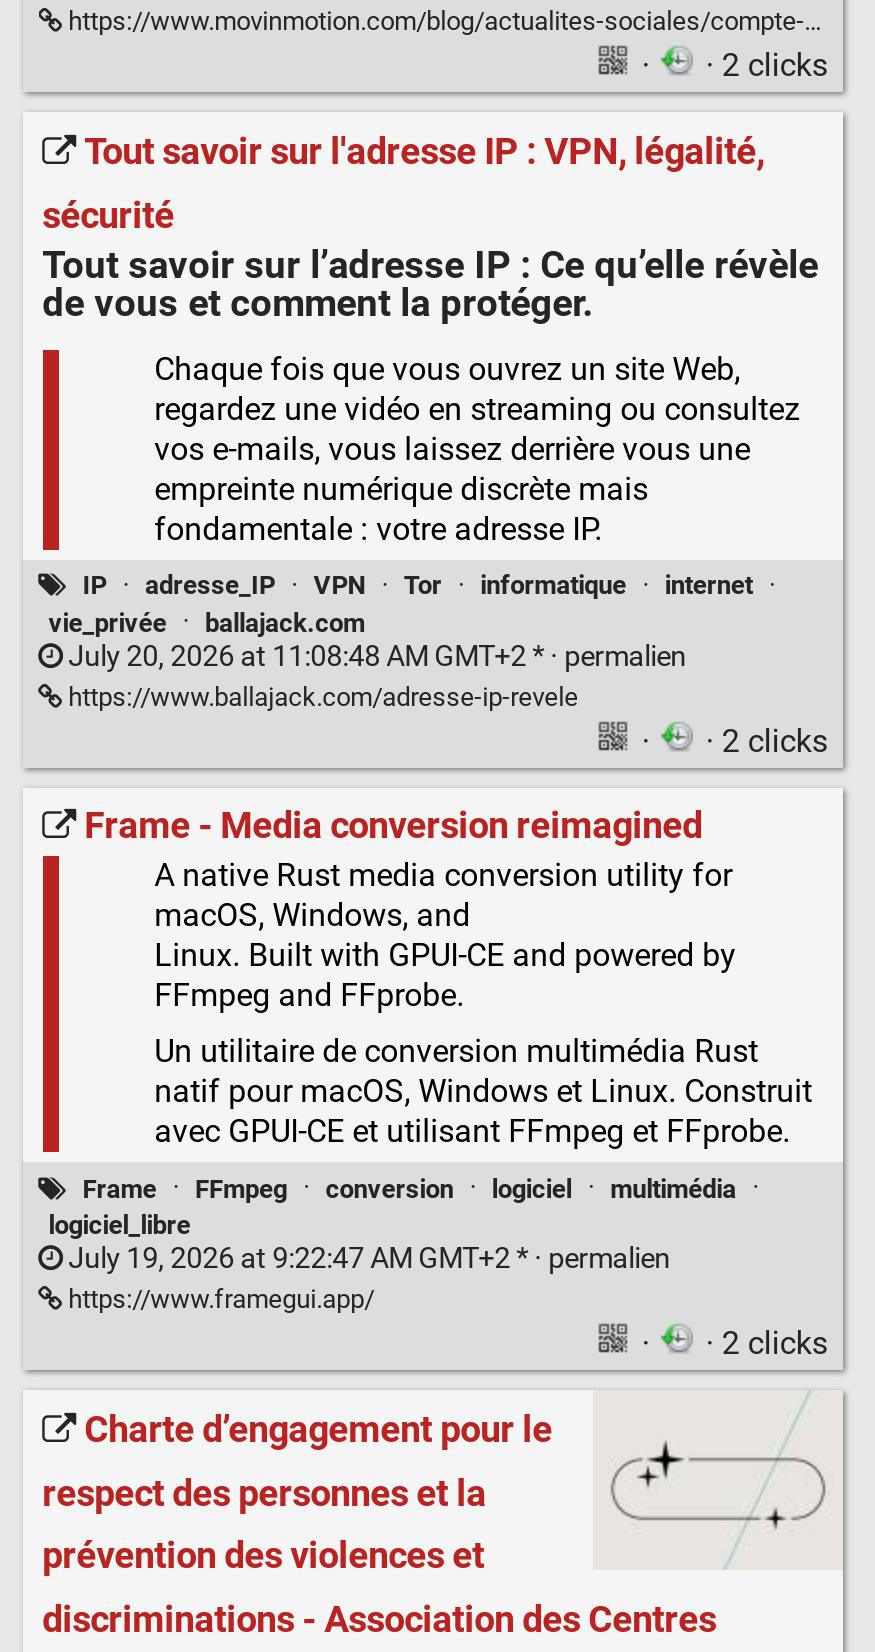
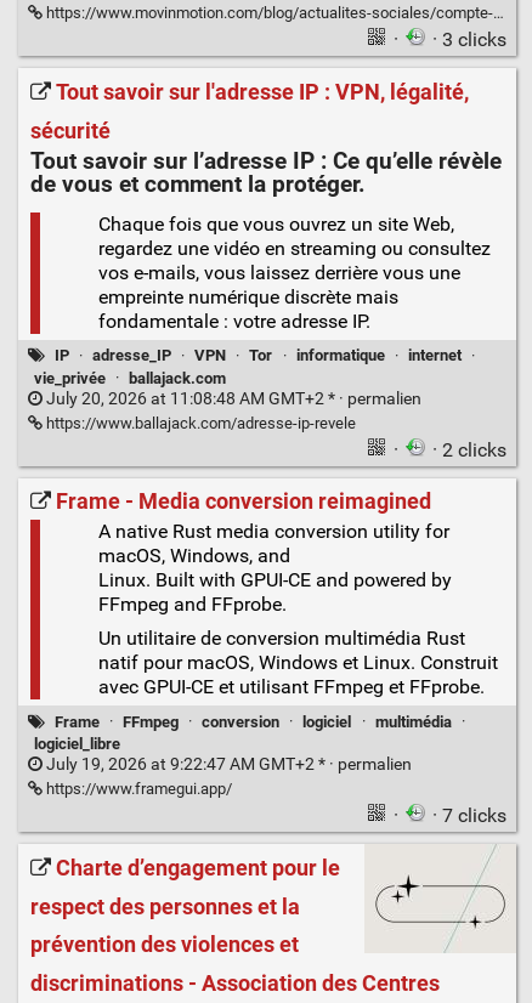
- · 2 clicks
+ · 3 clicks

- · 2 clicks
+ · 7 clicks
